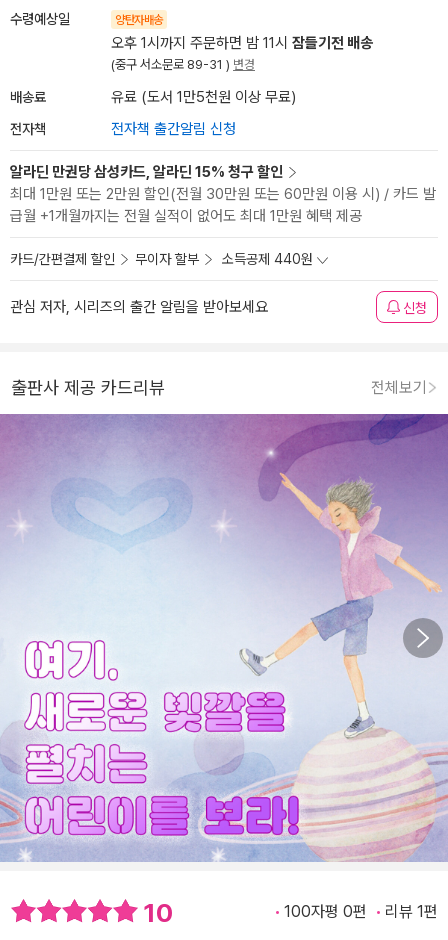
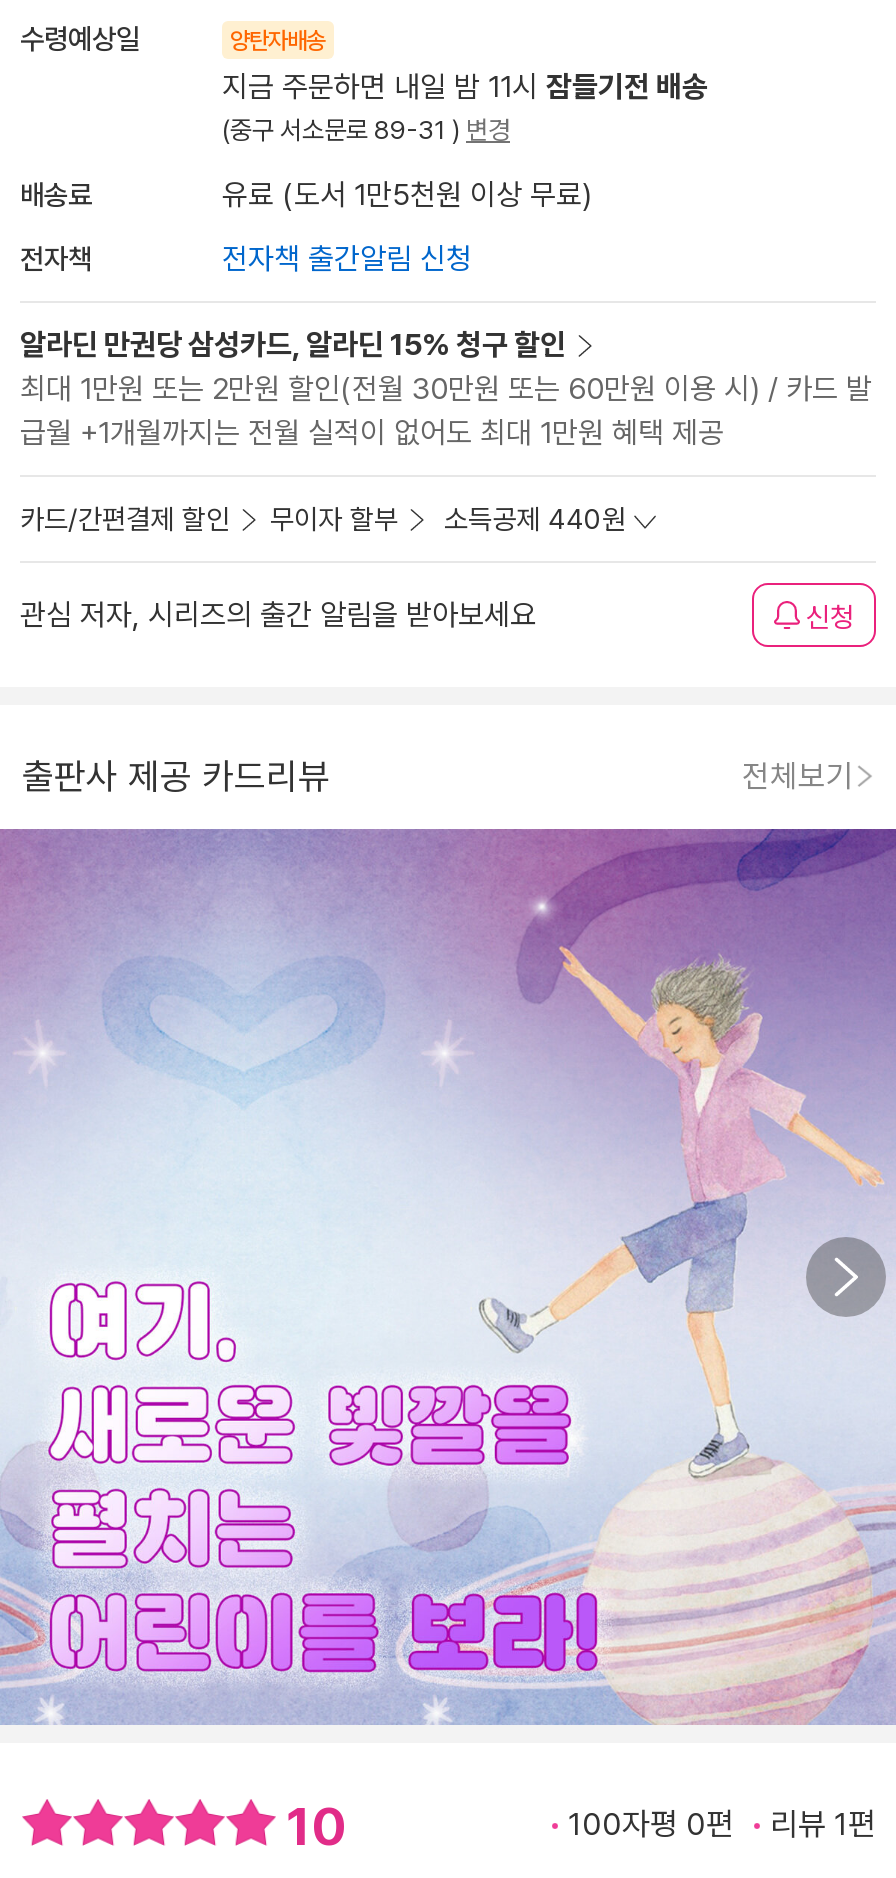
- 오후 1시까지 주문하면 밤 11시 잠들기전 배송
+ 지금 주문하면 내일 밤 11시 잠들기전 배송
